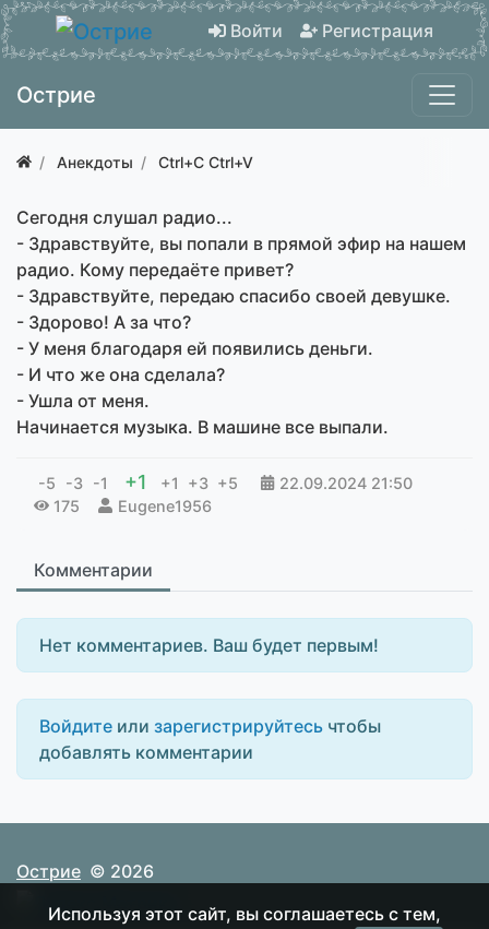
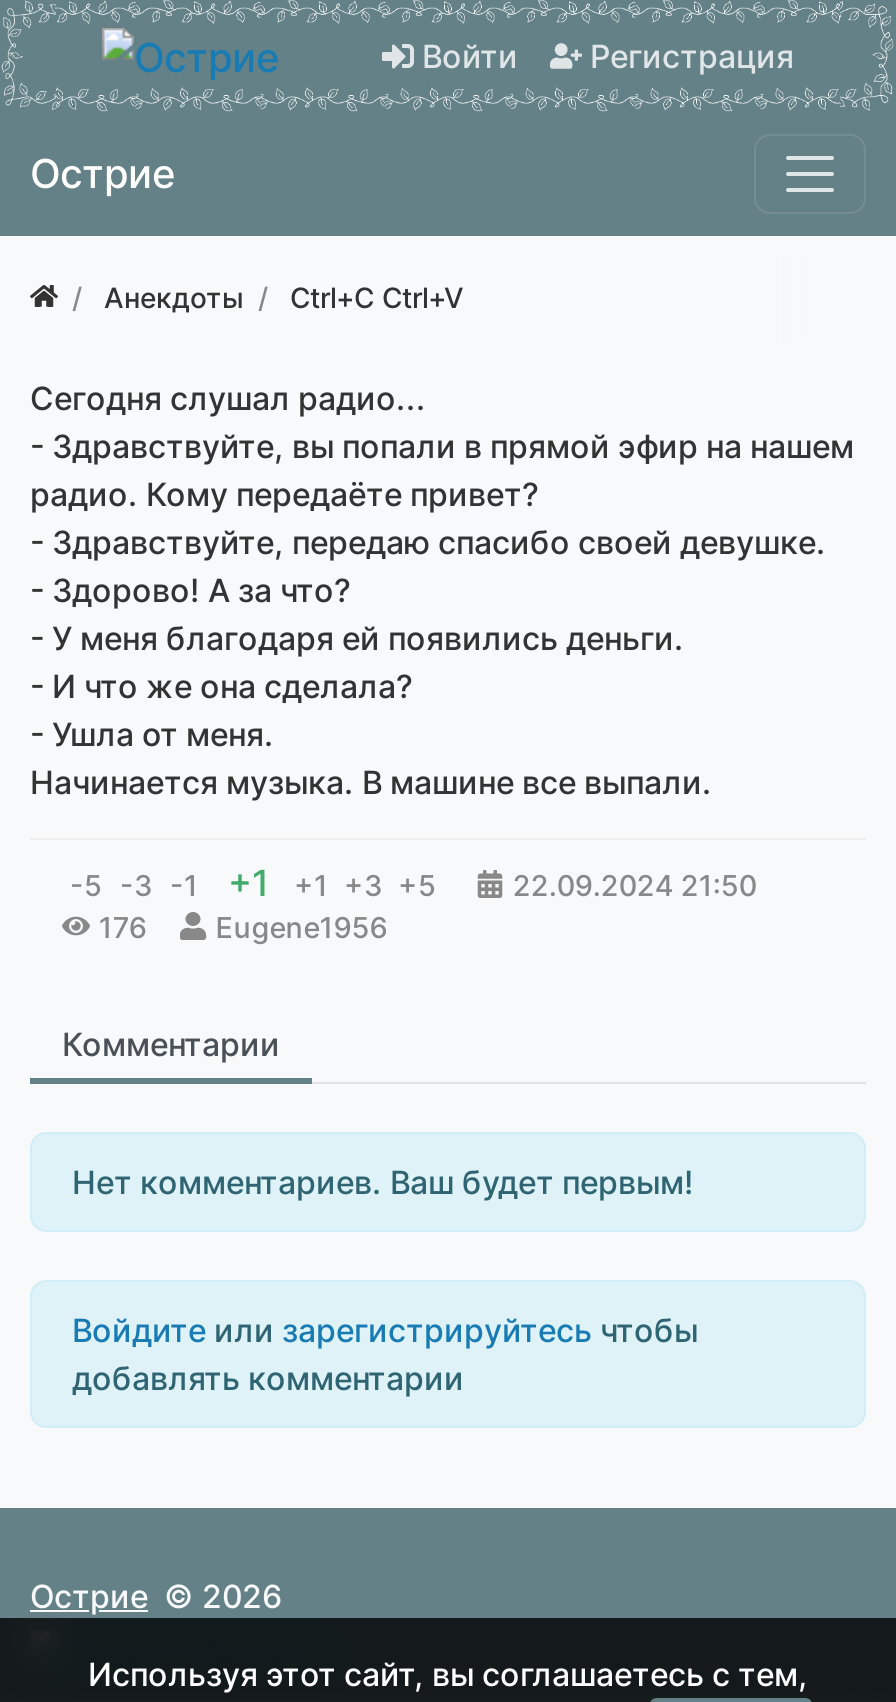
- 175
+ 176
